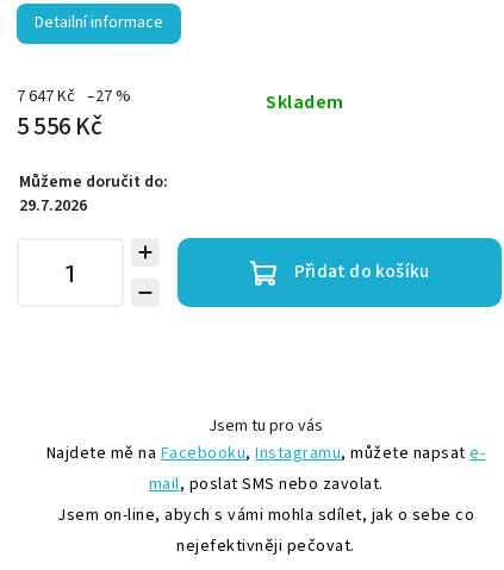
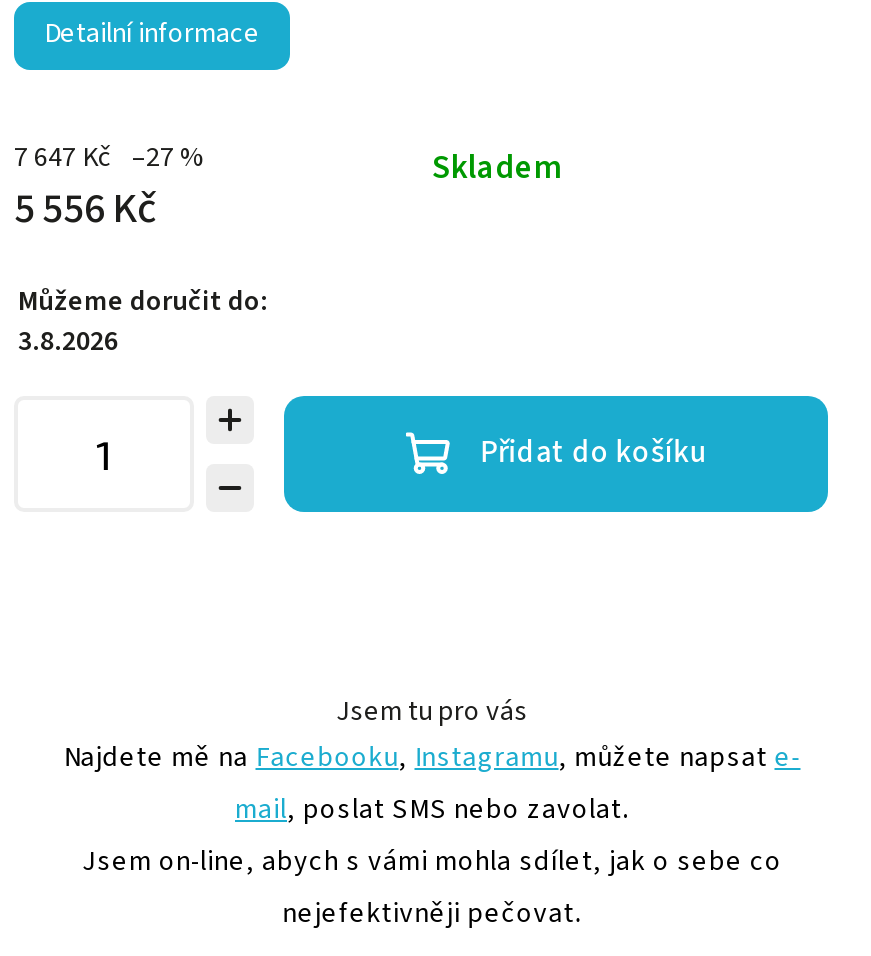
- 29.7.2026
+ 3.8.2026
